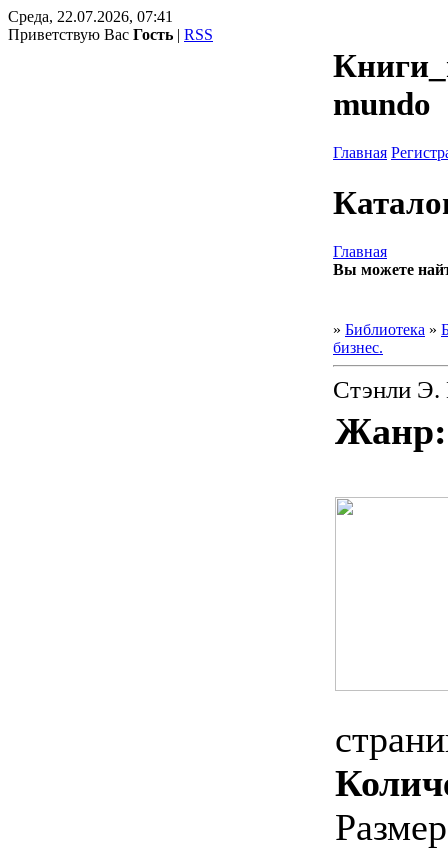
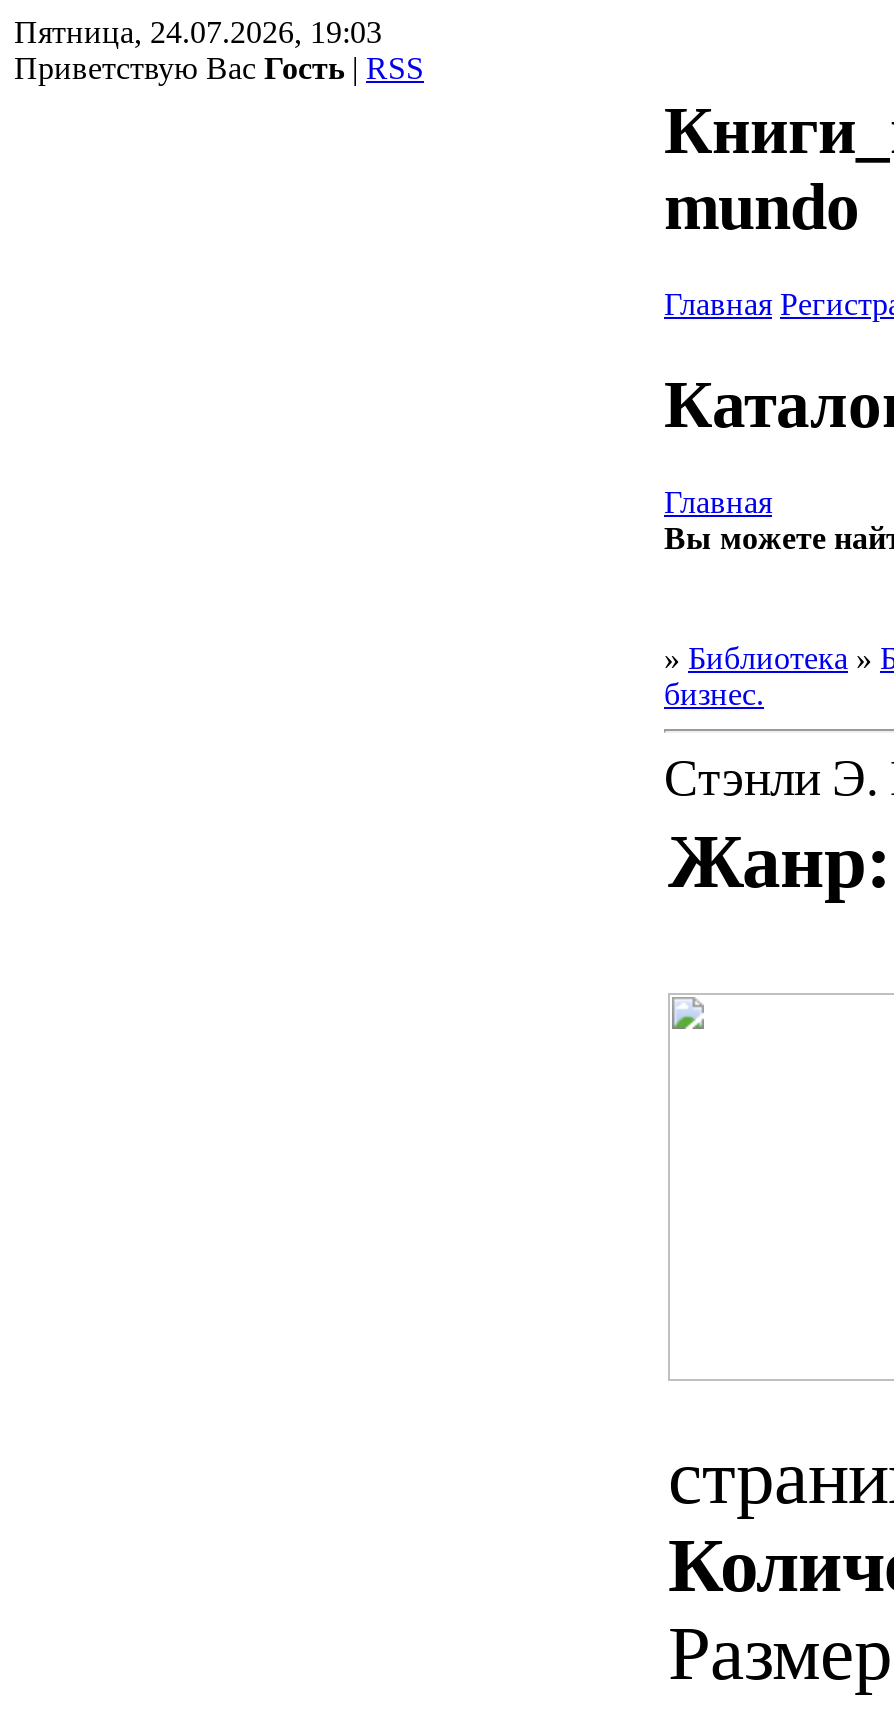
- Среда, 22.07.2026, 07:41
+ Пятница, 24.07.2026, 19:03
